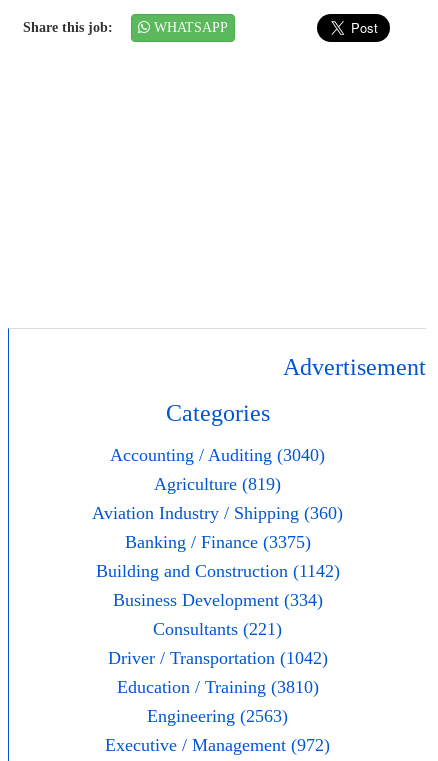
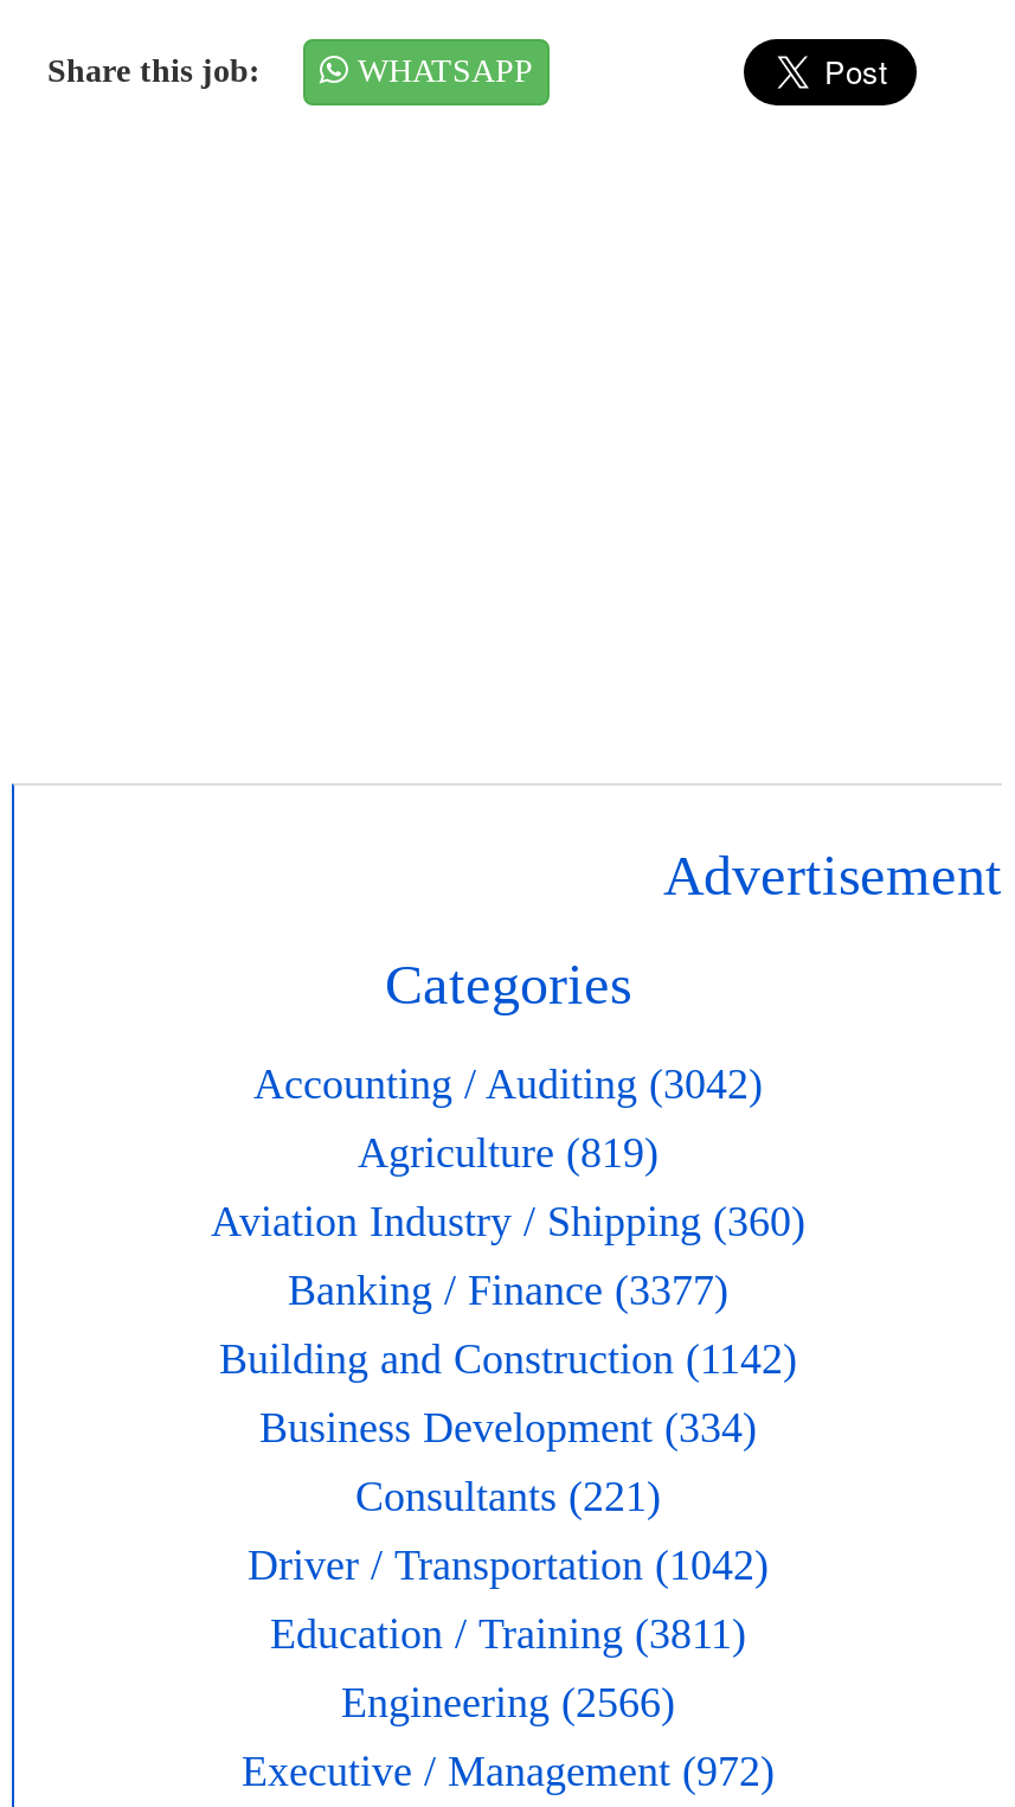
- Accounting / Auditing (3040)
+ Accounting / Auditing (3042)

- Banking / Finance (3375)
+ Banking / Finance (3377)

- Education / Training (3810)
+ Education / Training (3811)

- Engineering (2563)
+ Engineering (2566)
